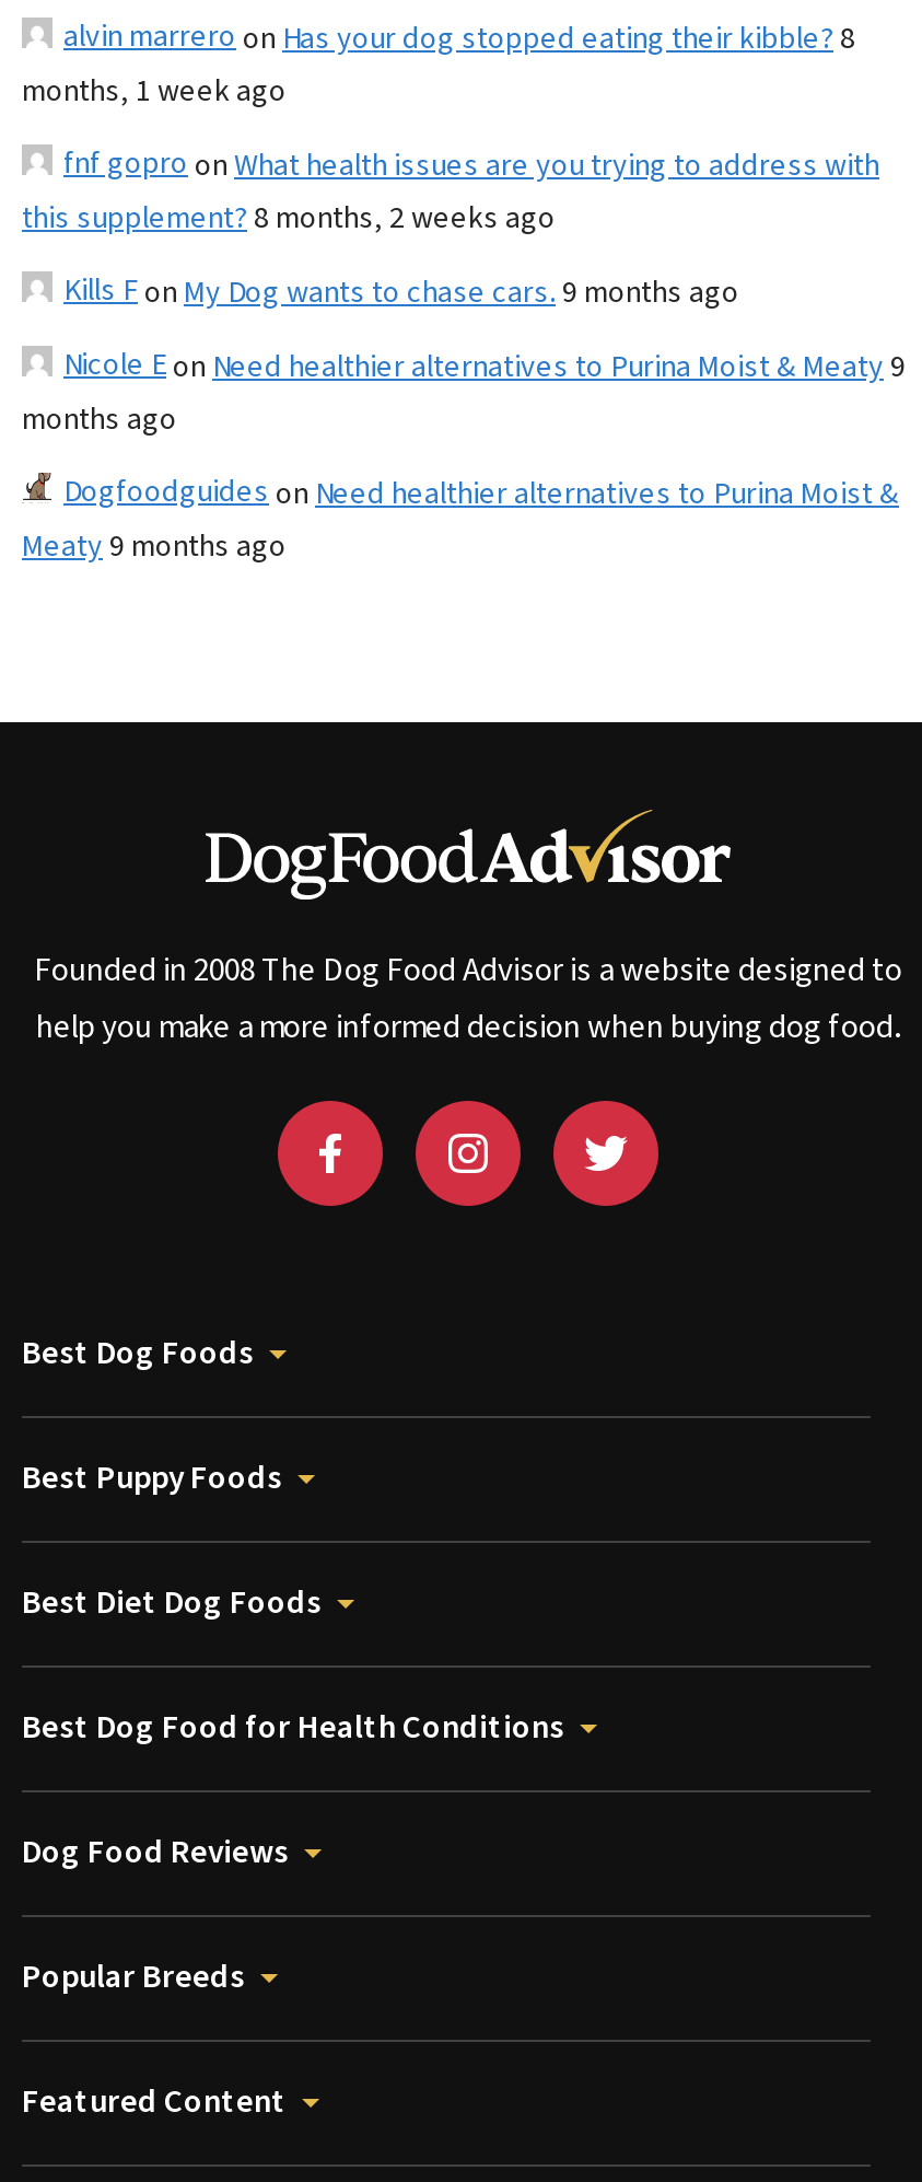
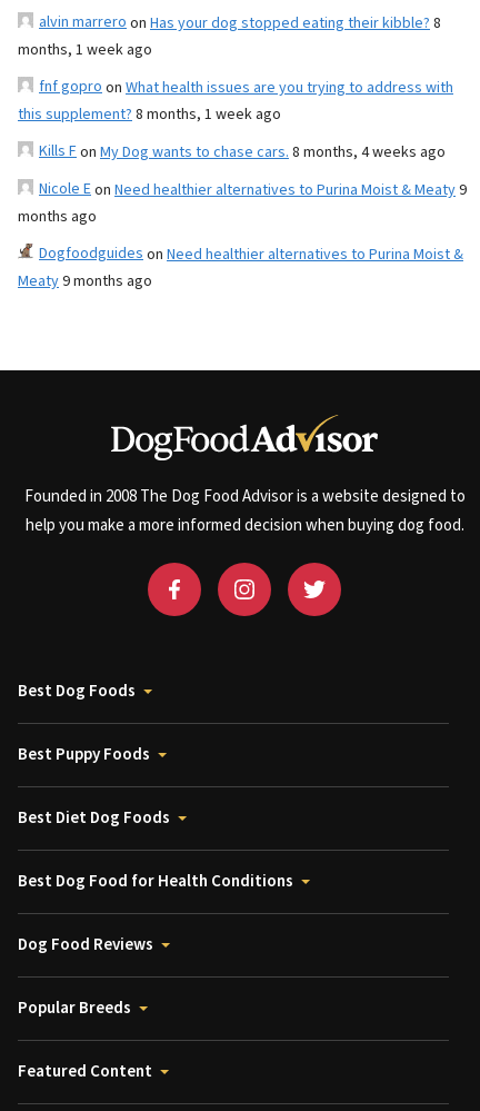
- this supplement? 8 months, 2 weeks ago
+ this supplement? 8 months, 1 week ago

- Kills Fon My Dog wants to chase cars. 9 months ago
+ Kills Fon My Dog wants to chase cars. 8 months, 4 weeks ago
